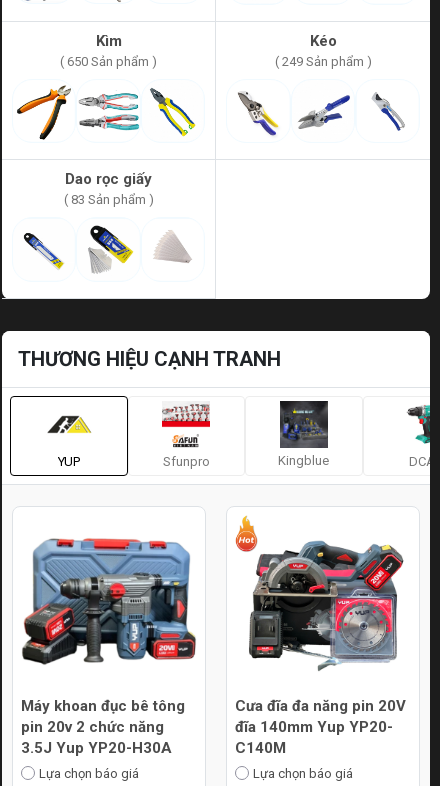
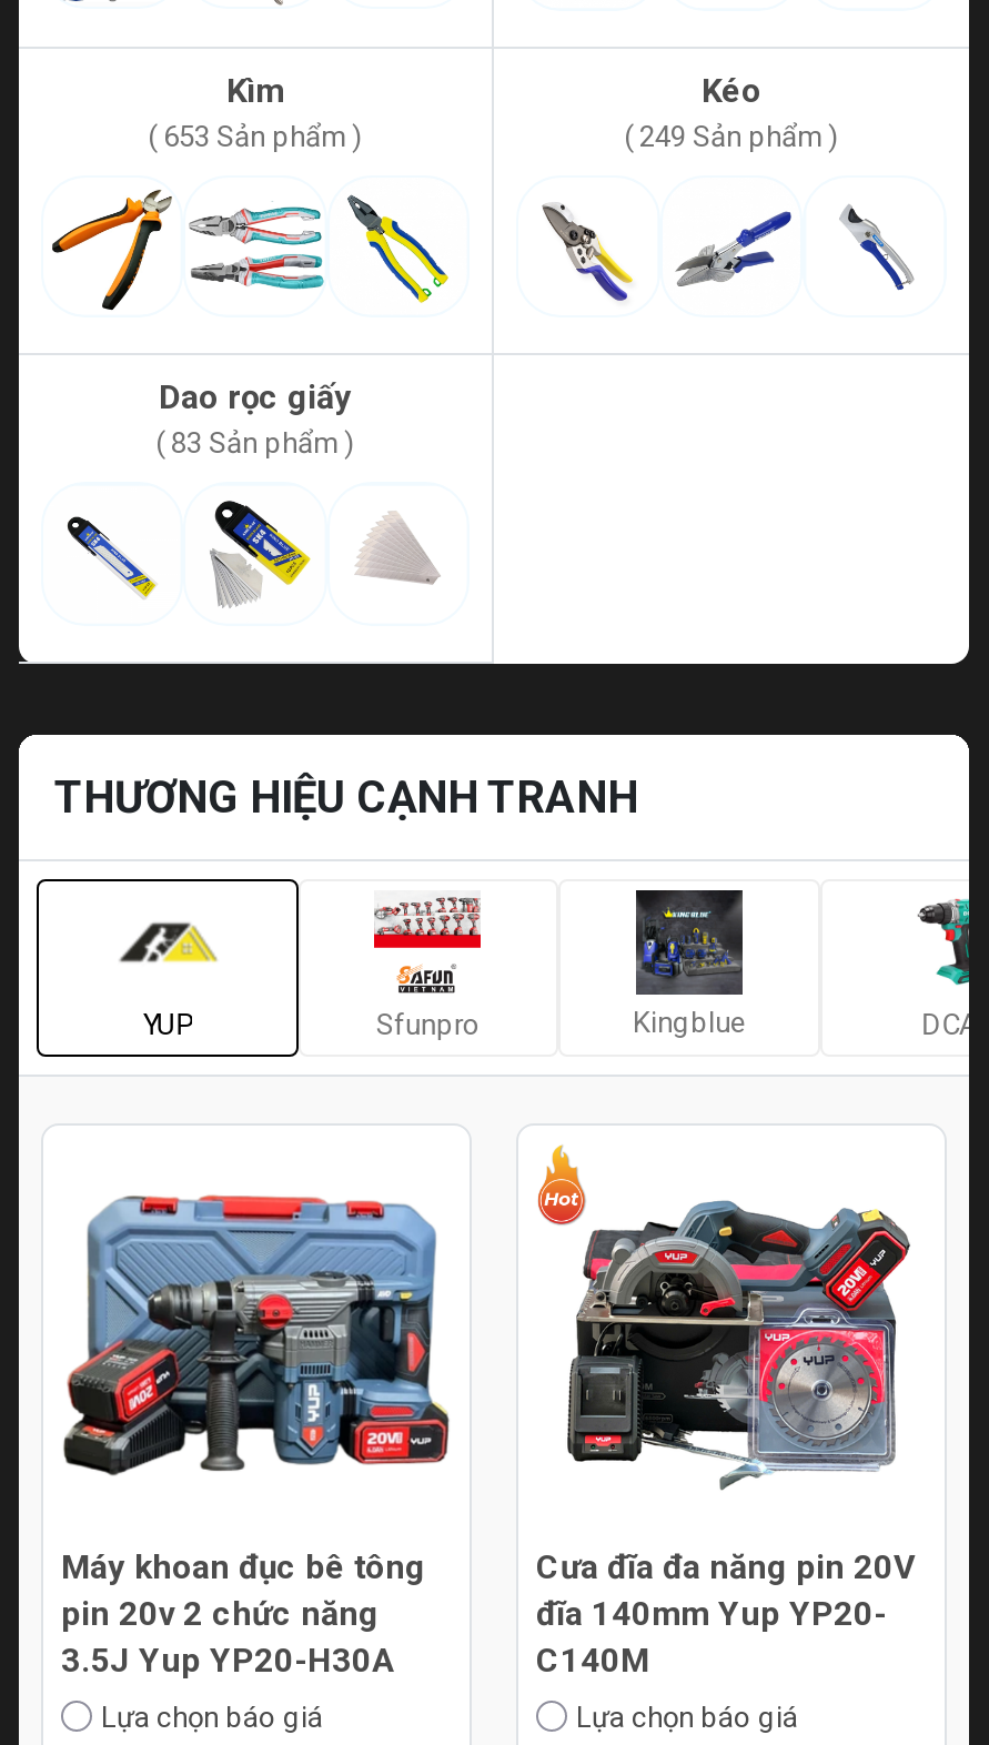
- ( 650 Sản phẩm )
+ ( 653 Sản phẩm )
